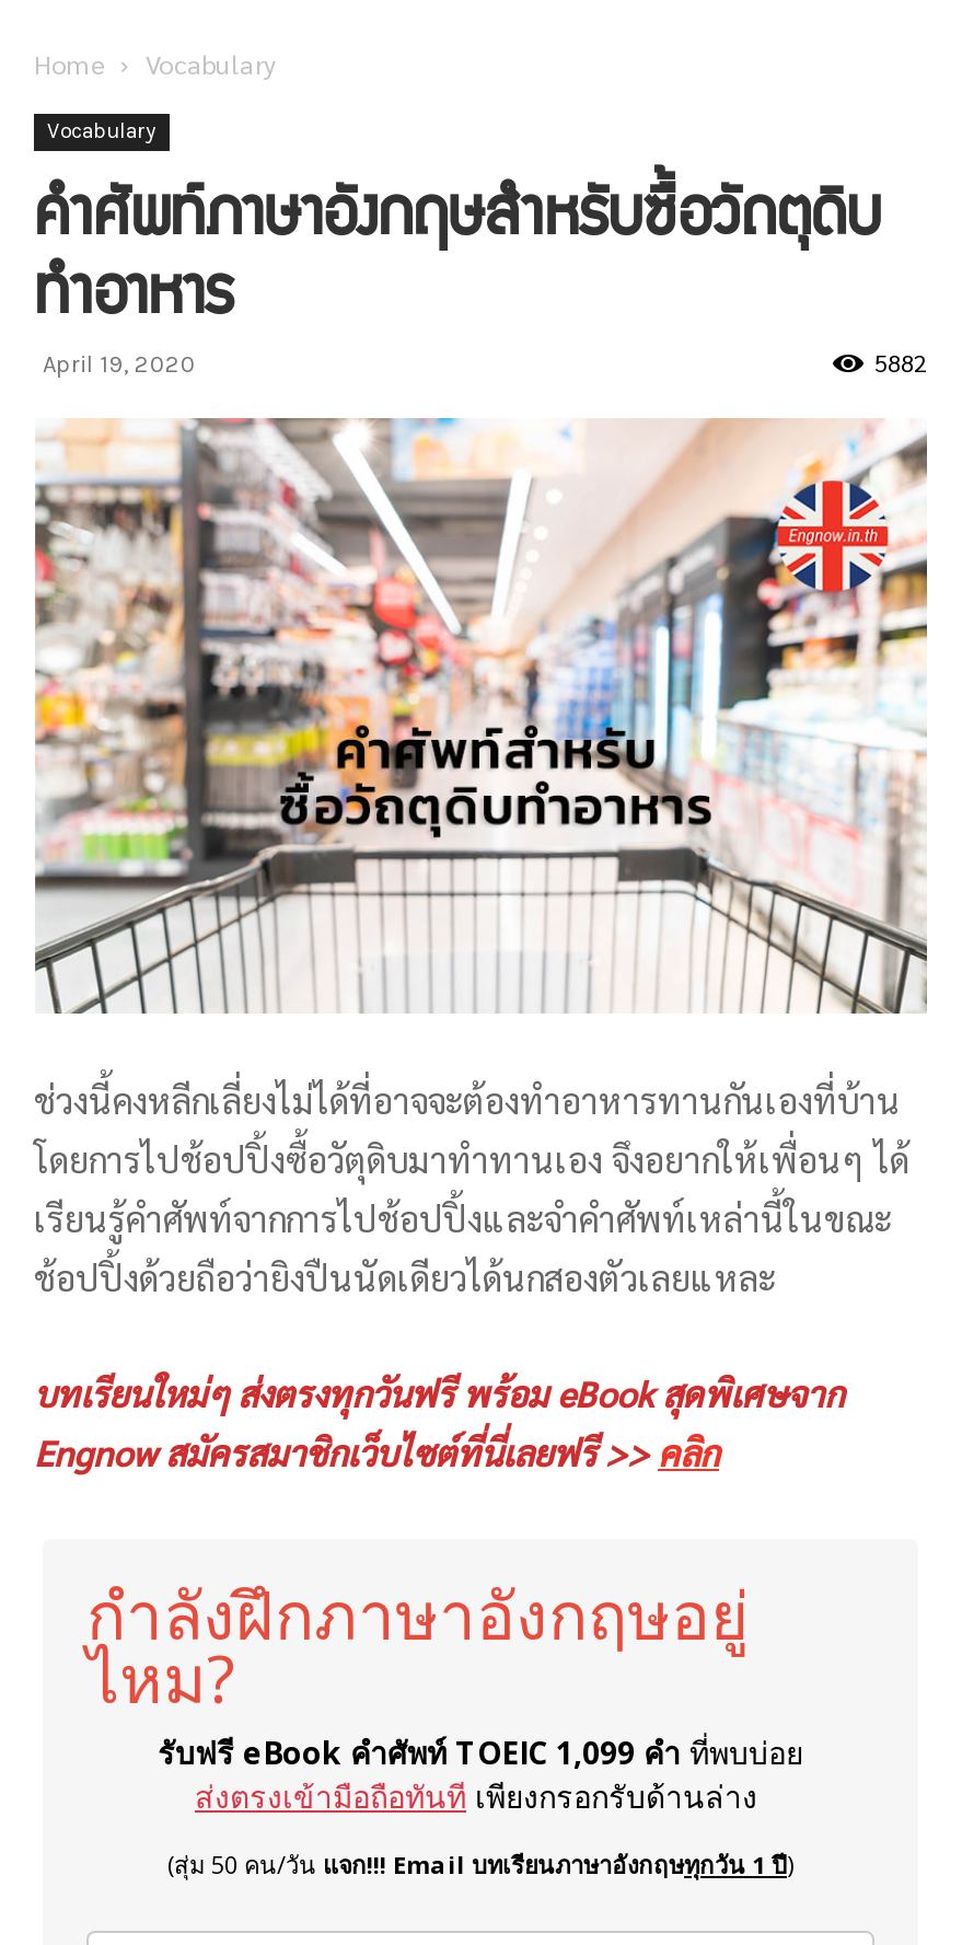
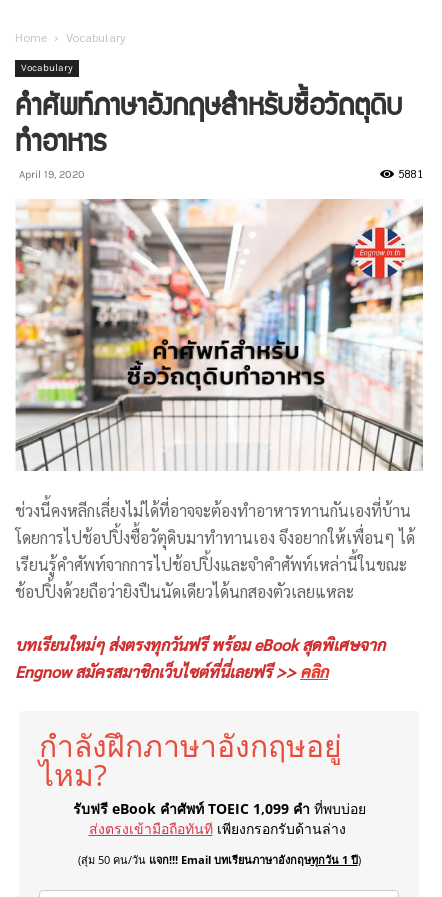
- 5882
+ 5881
